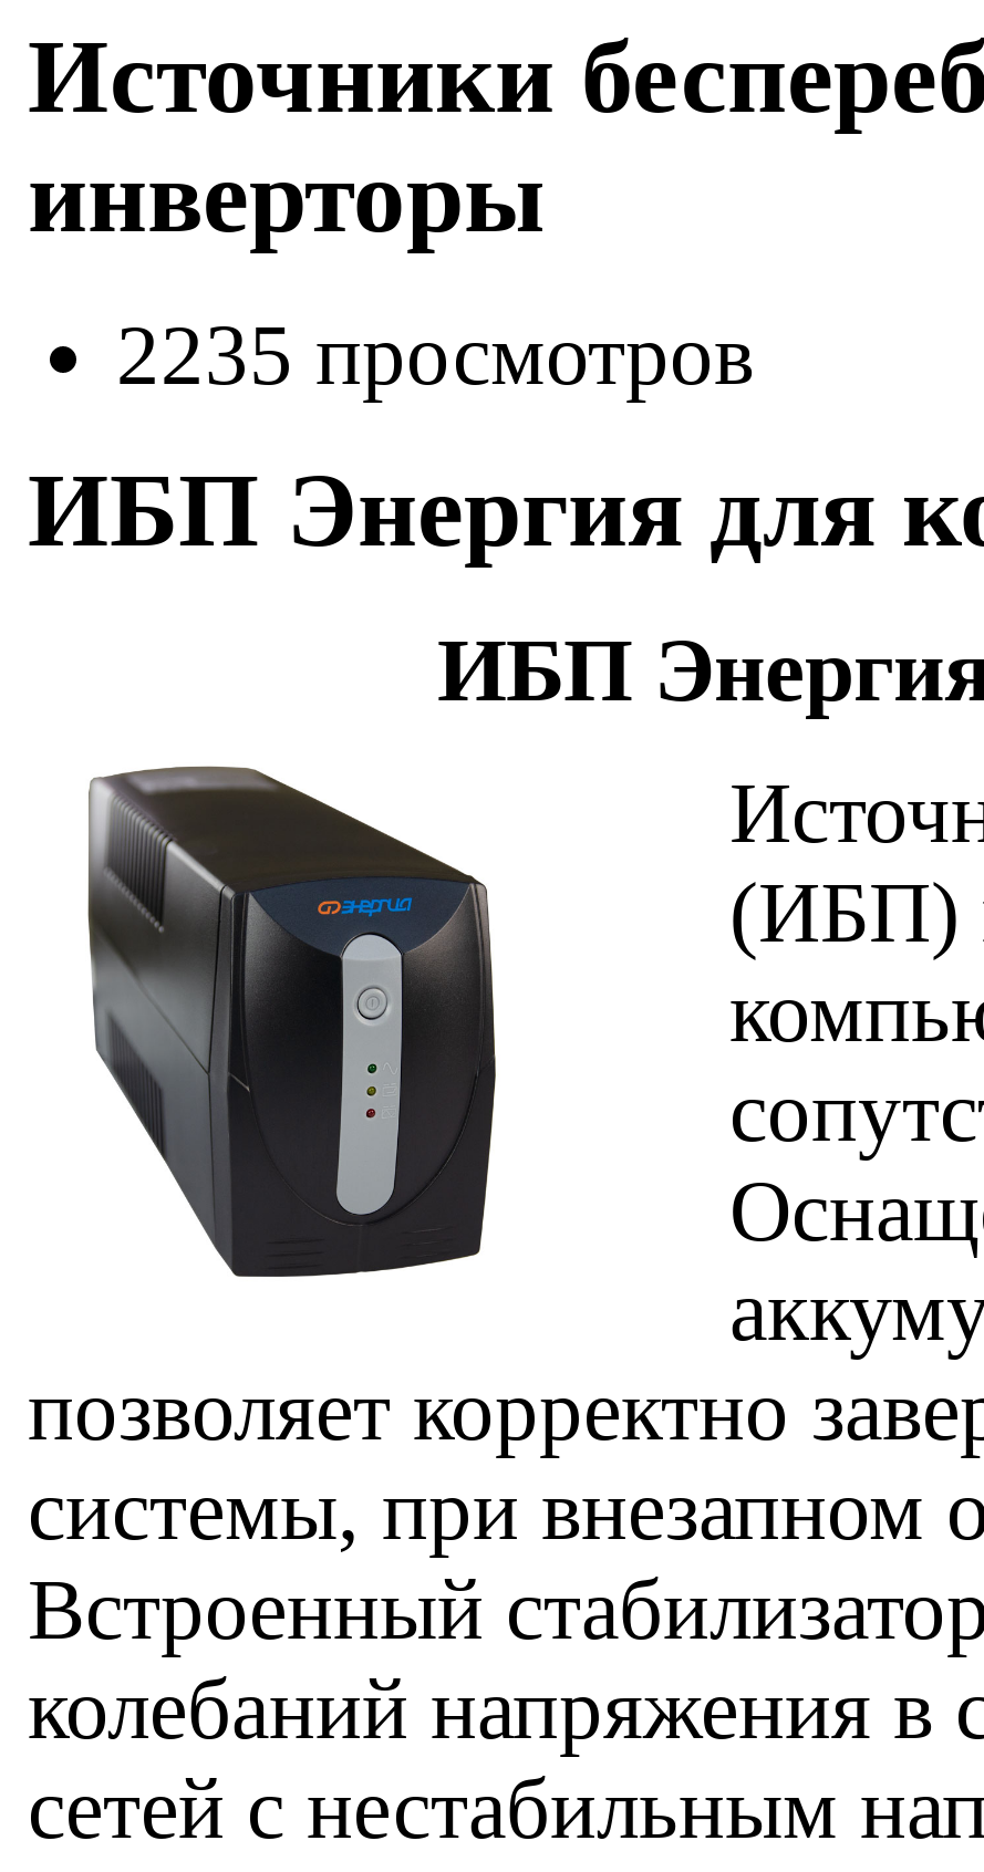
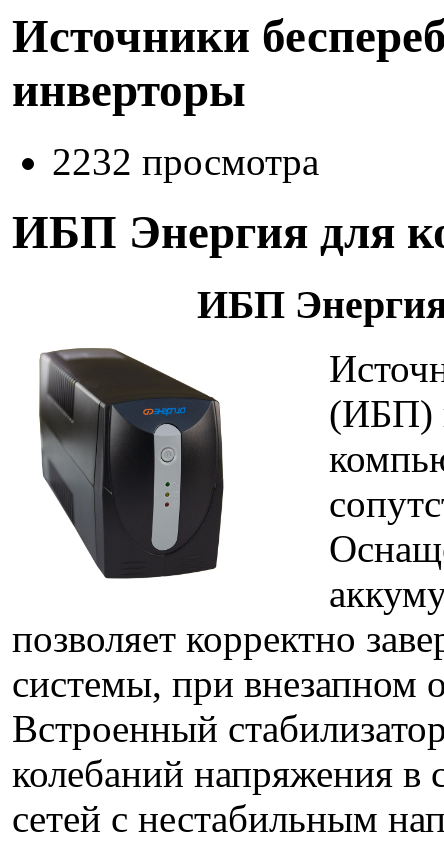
- 2235 просмотров
+ 2232 просмотра
